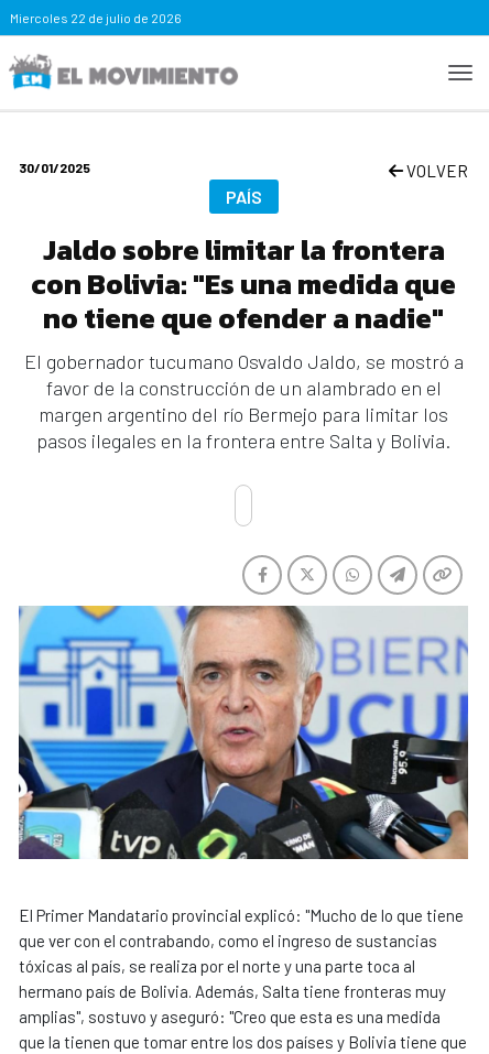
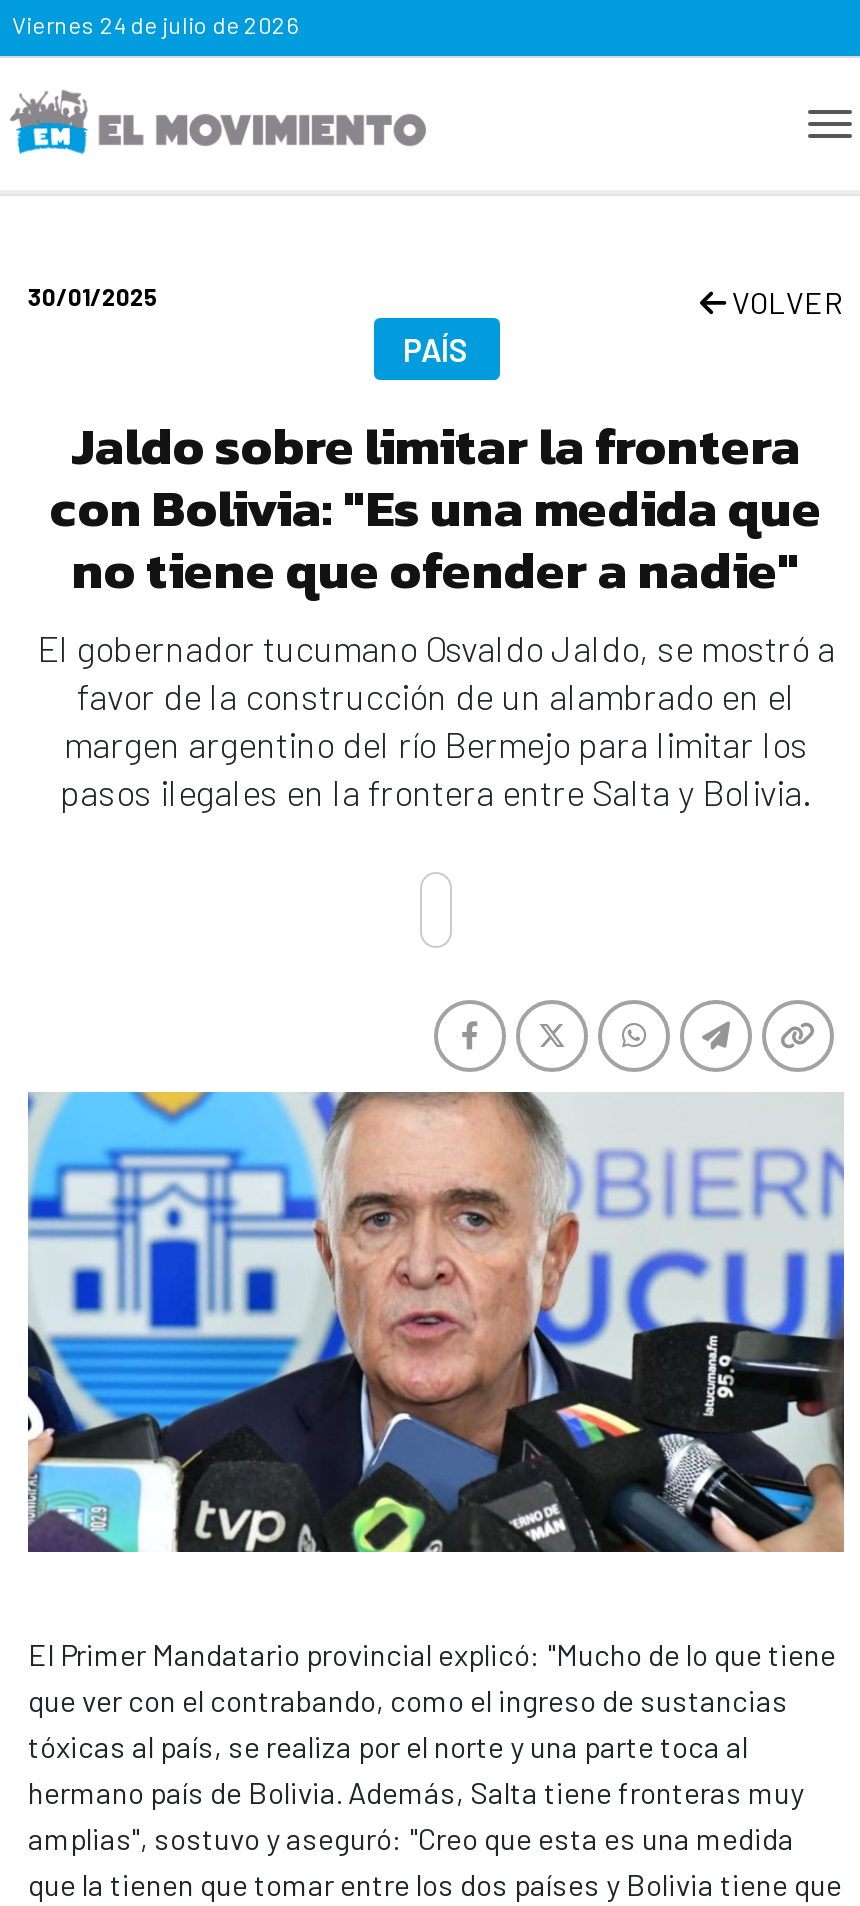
- Miercoles 22 de julio de 2026
+ Viernes 24 de julio de 2026
